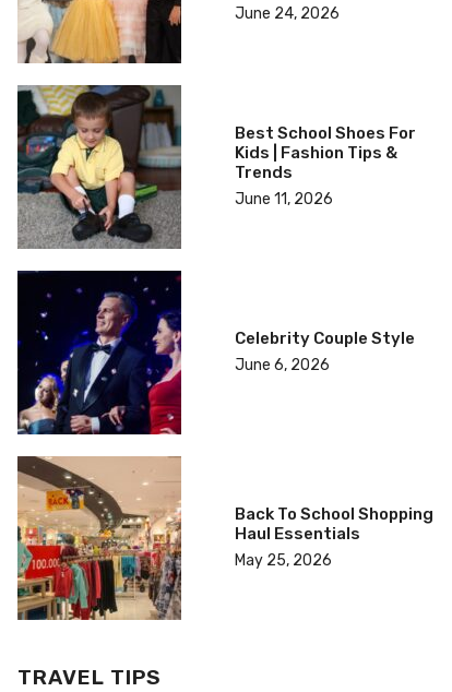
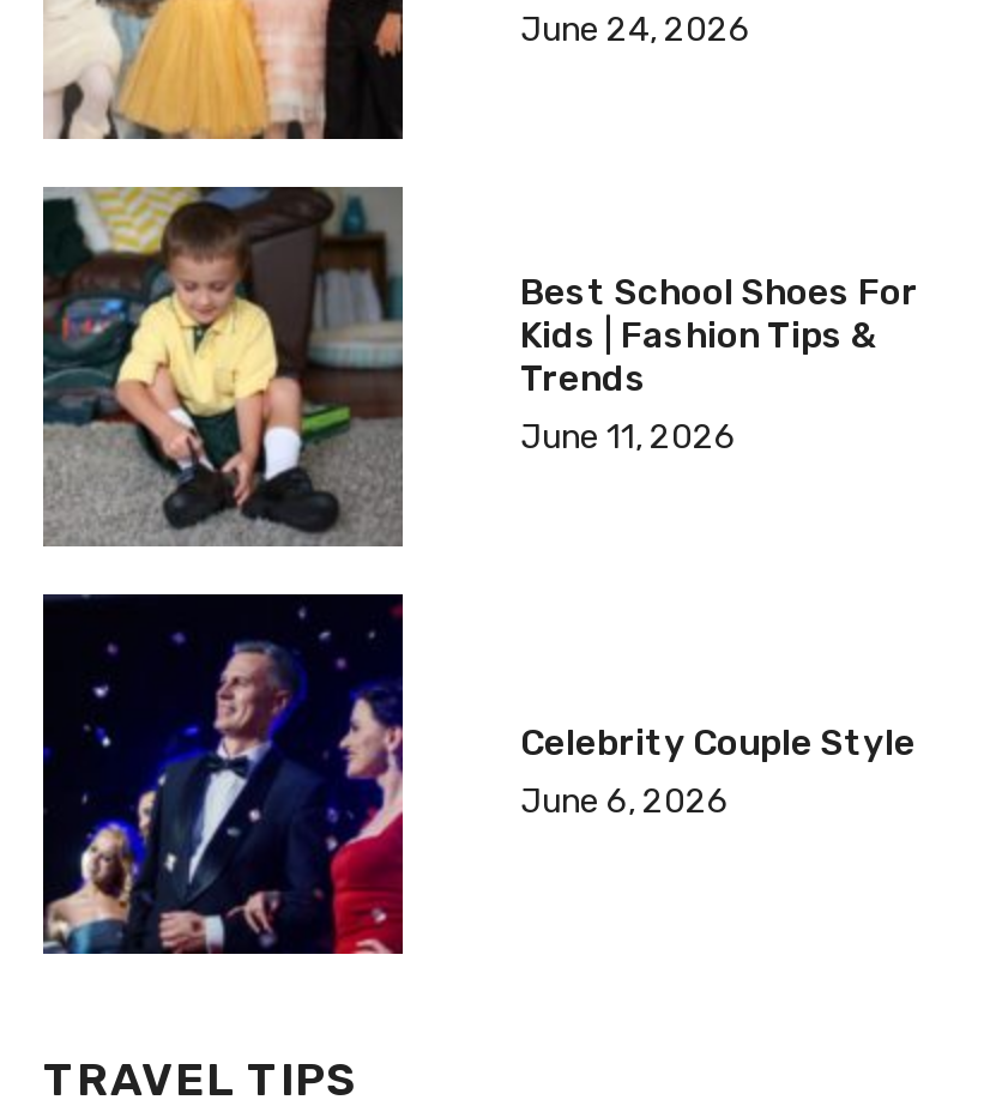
- [image]

- Back To School Shopping
- Haul Essentials
- May 25, 2026
